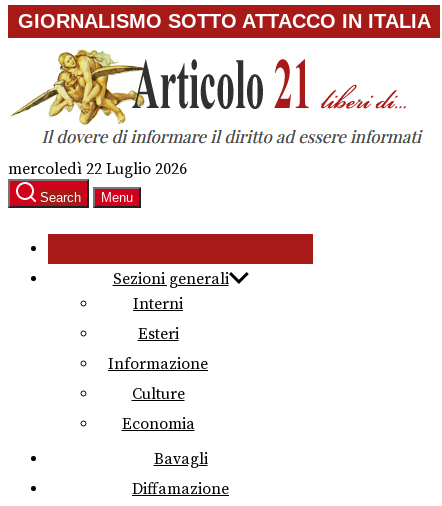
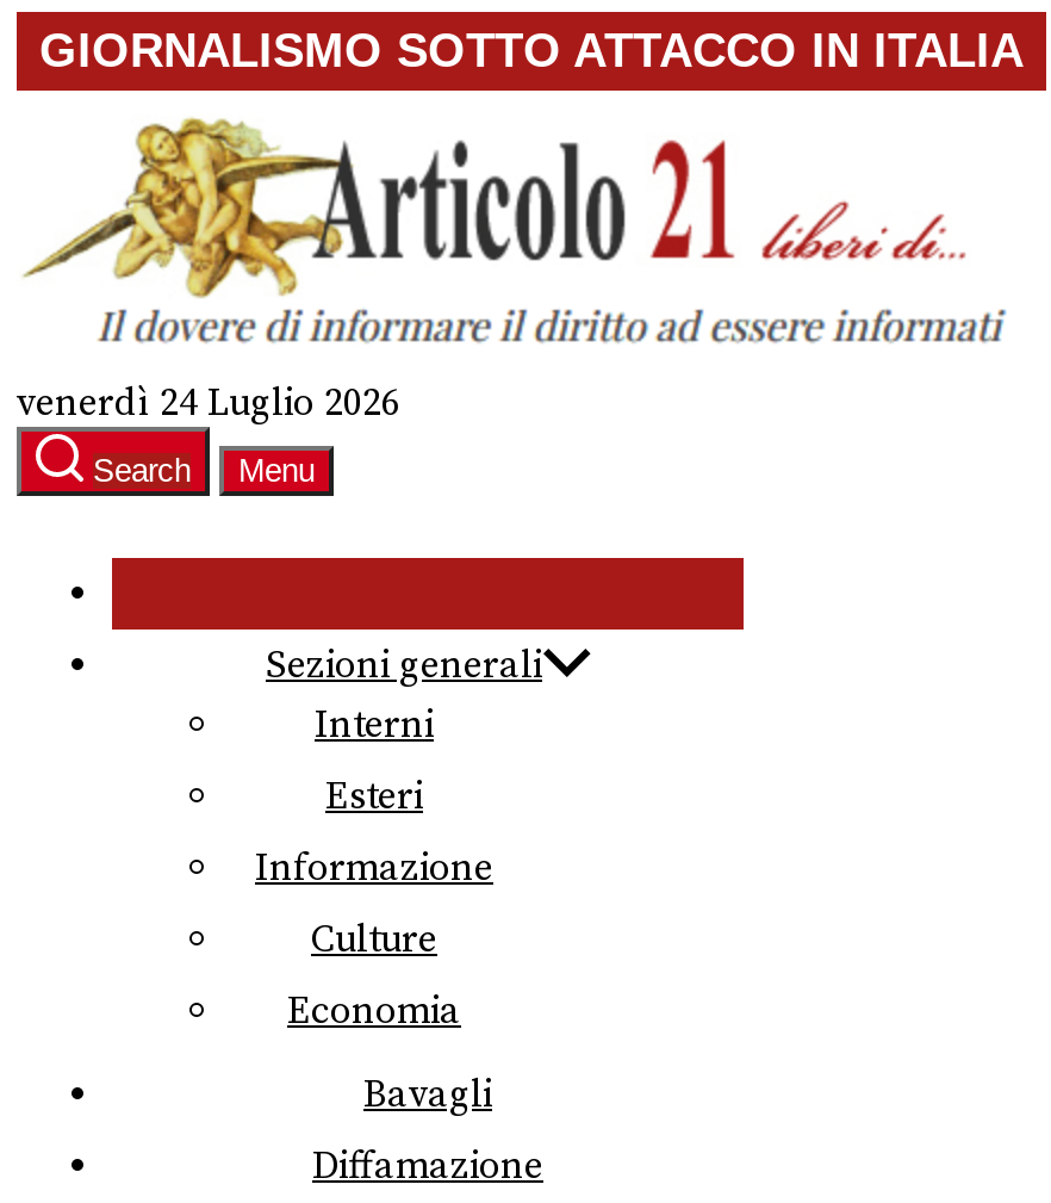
- mercoledì 22 Luglio 2026
+ venerdì 24 Luglio 2026
